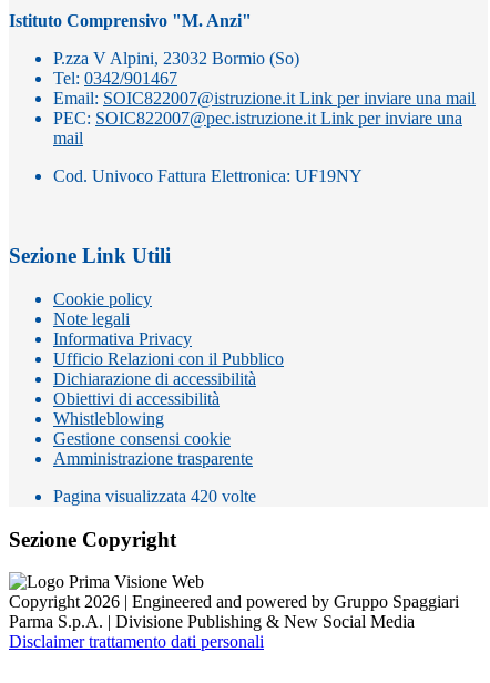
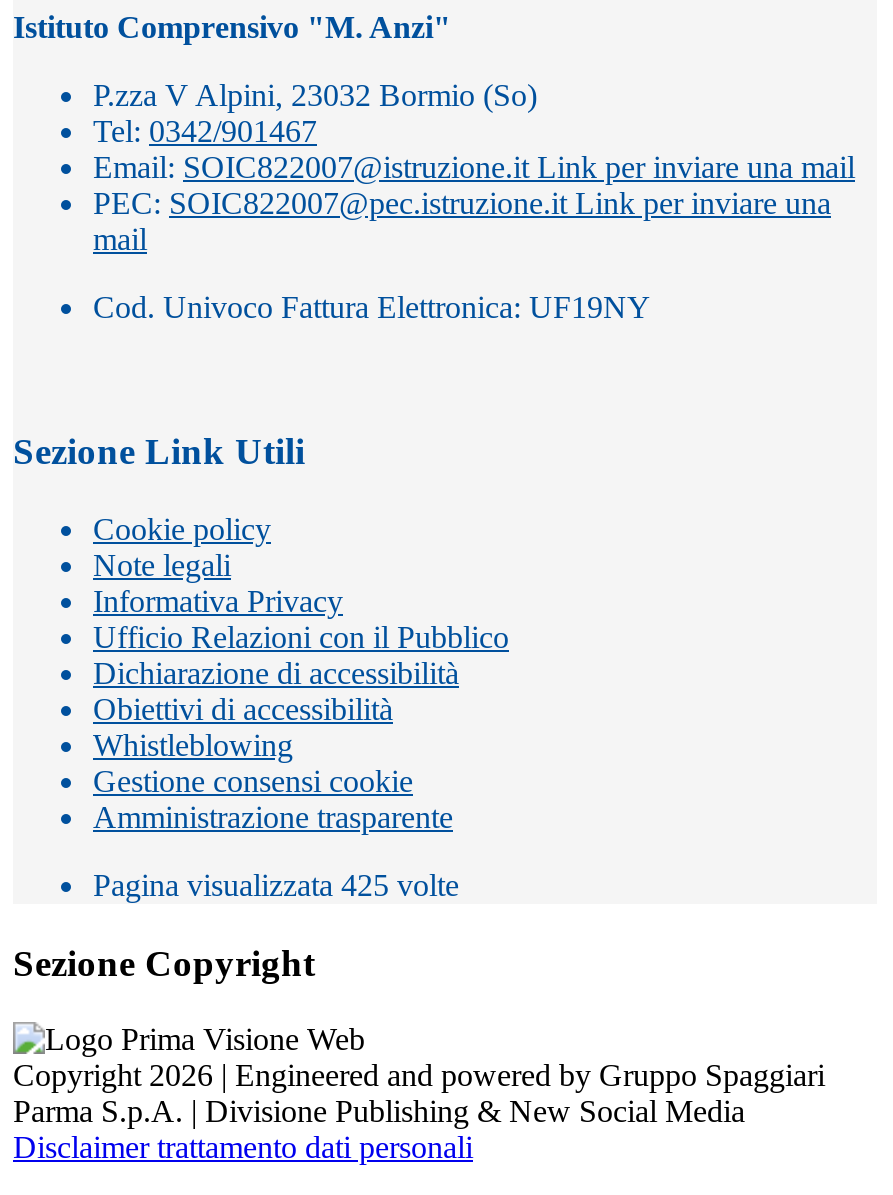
- Pagina visualizzata 420 volte
+ Pagina visualizzata 425 volte
